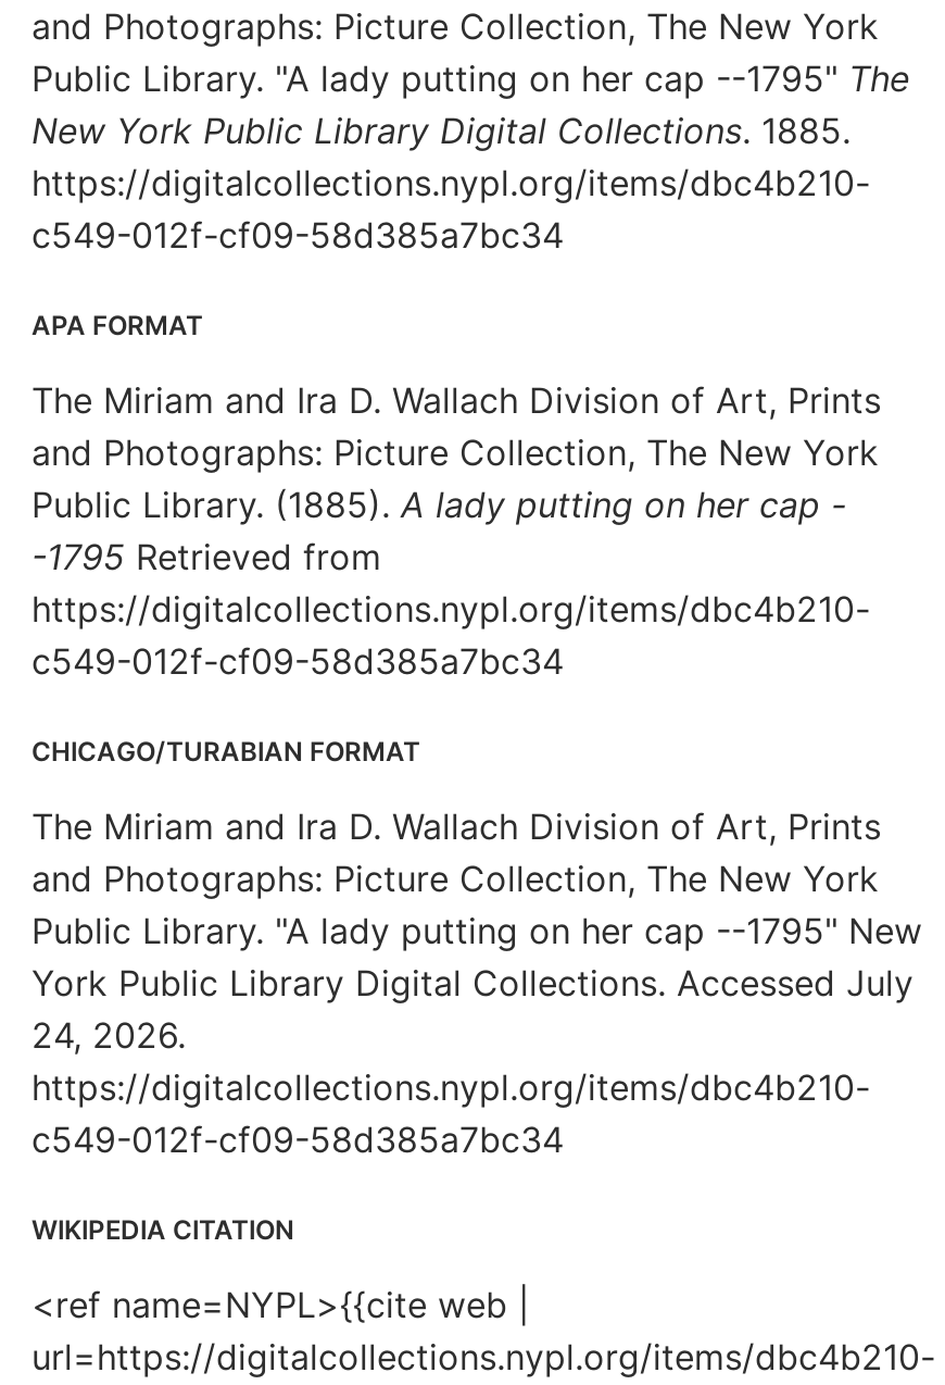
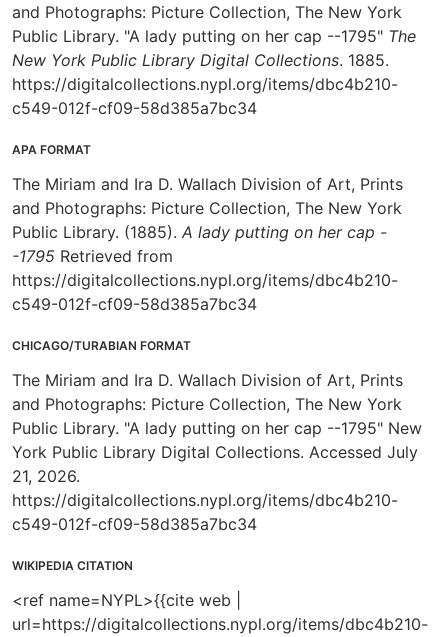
- 24, 2026.
+ 21, 2026.
